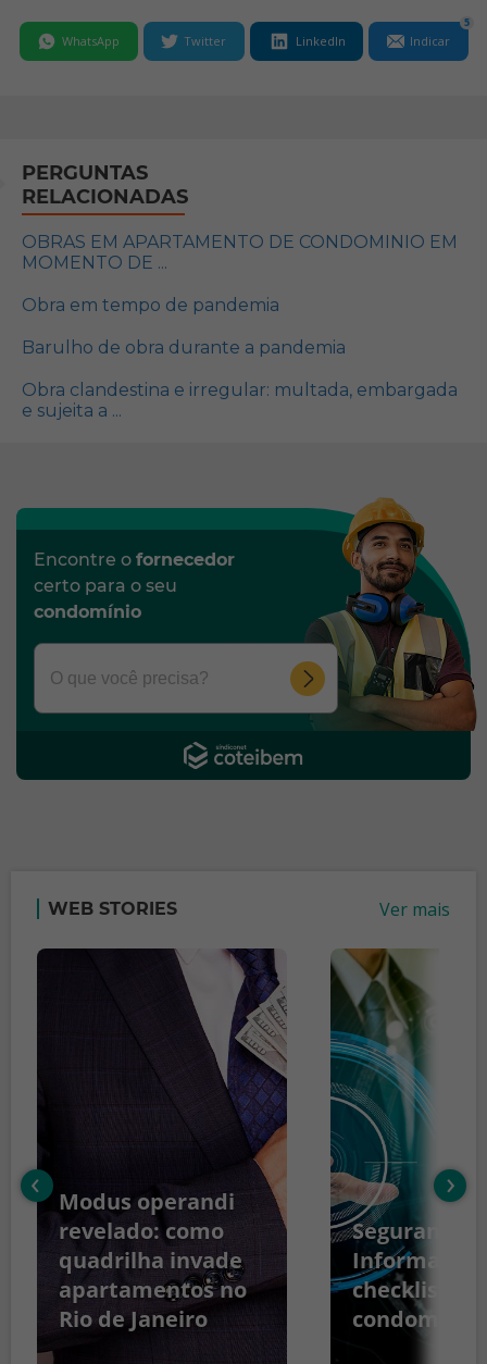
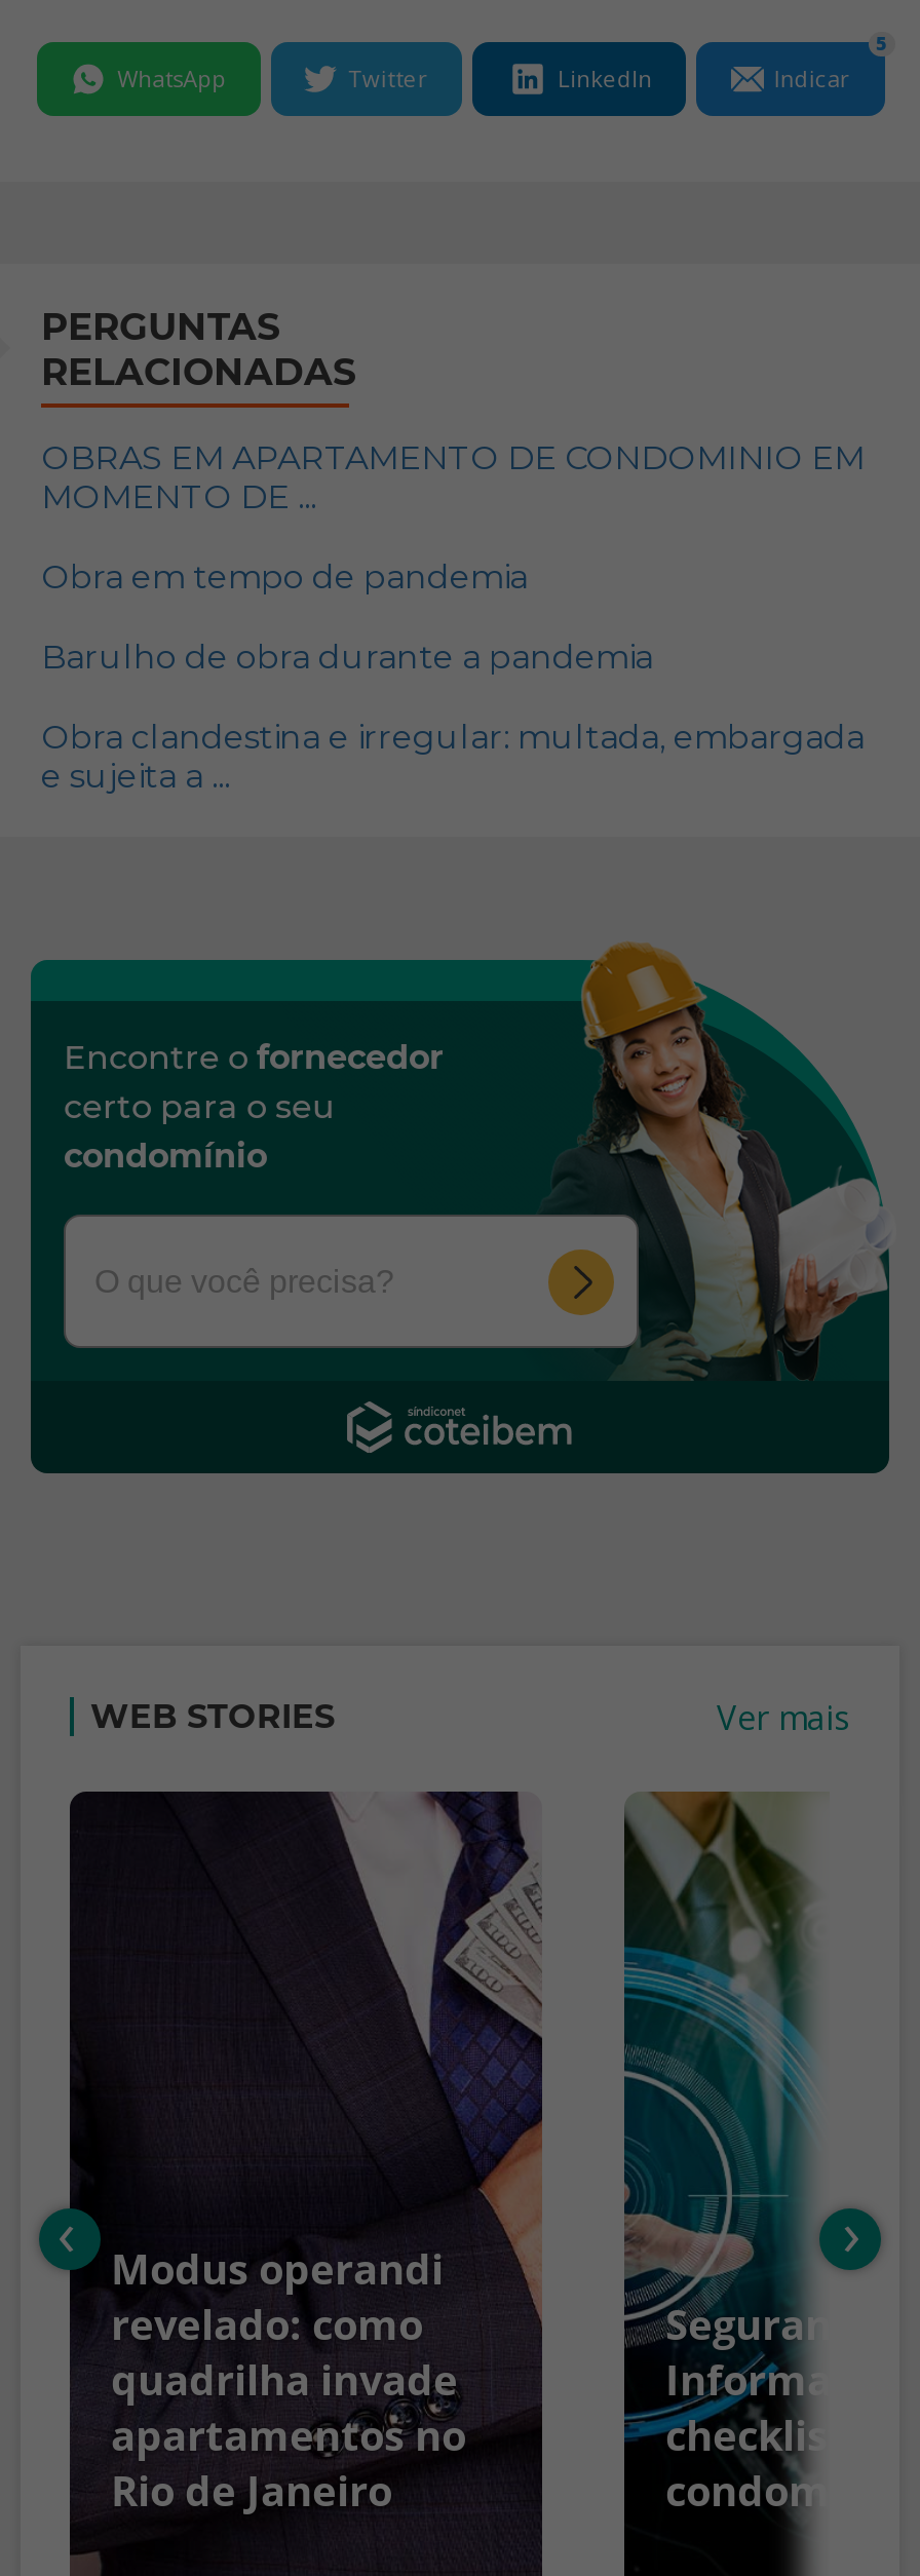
- [image]
+ [image]
